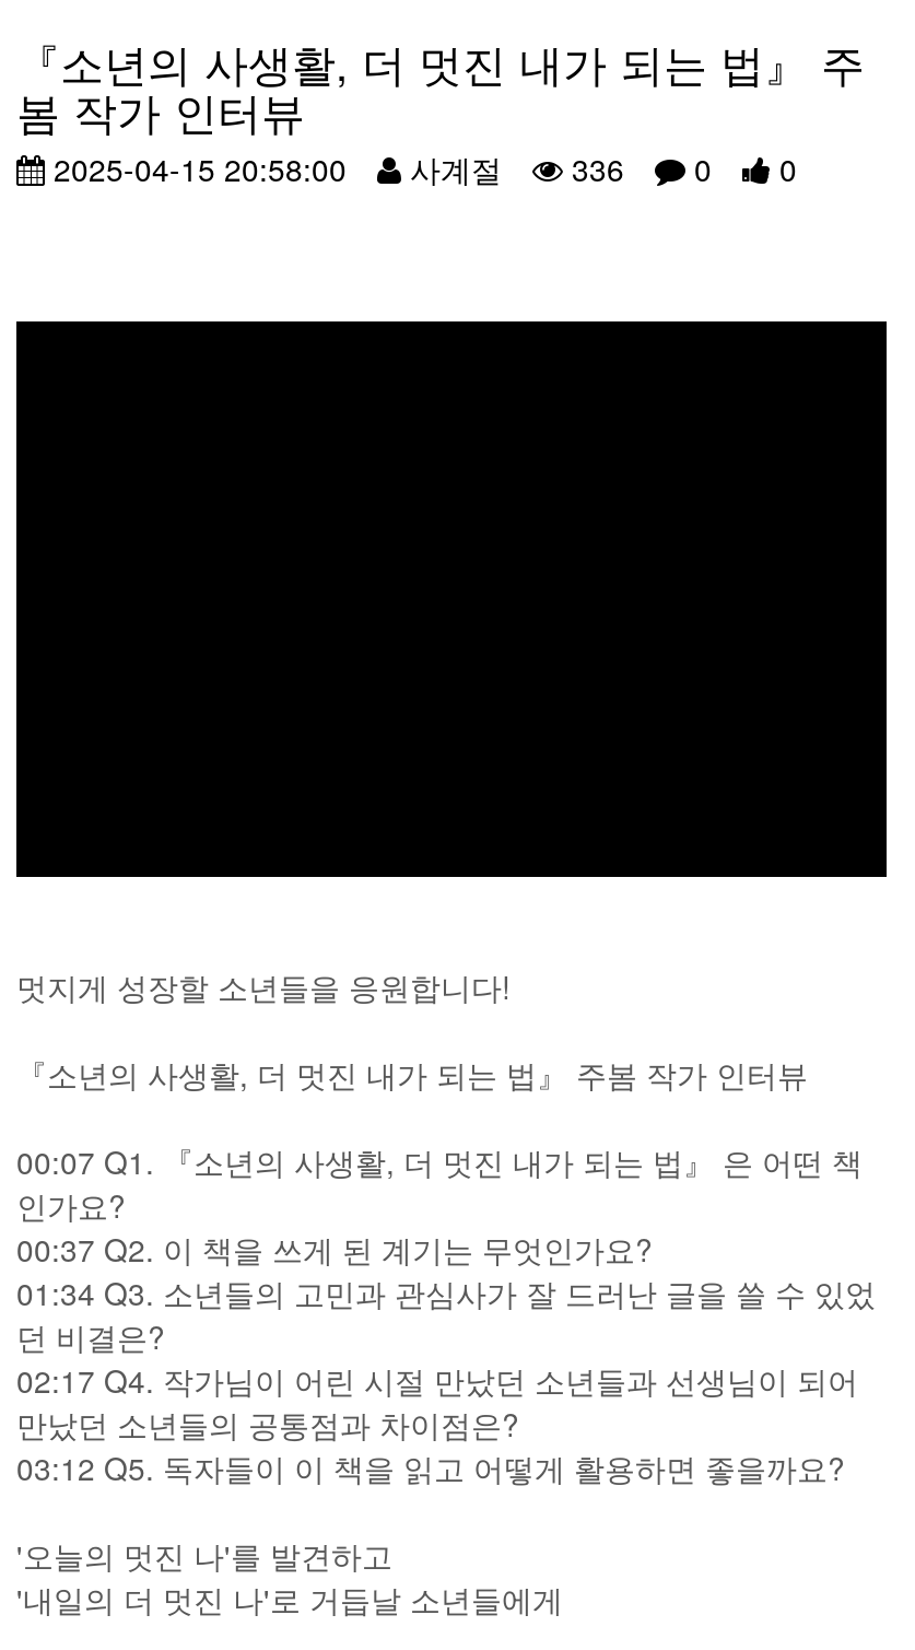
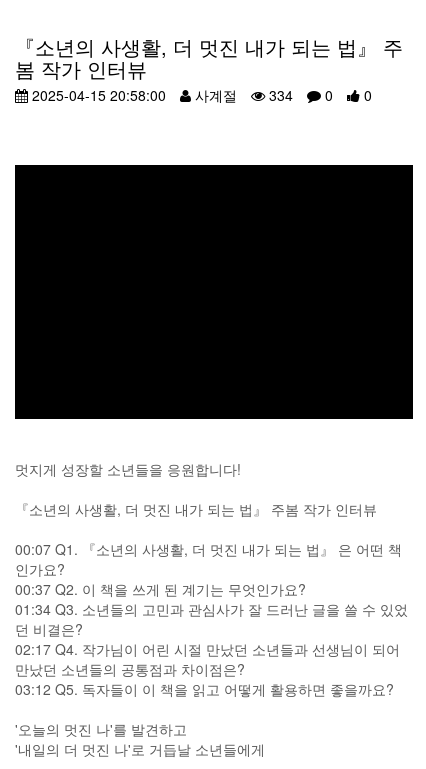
- 2025-04-15 20:58:00 사계절 336 0 0
+ 2025-04-15 20:58:00 사계절 334 0 0
